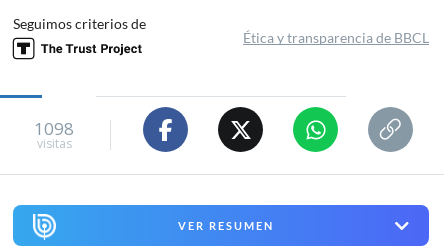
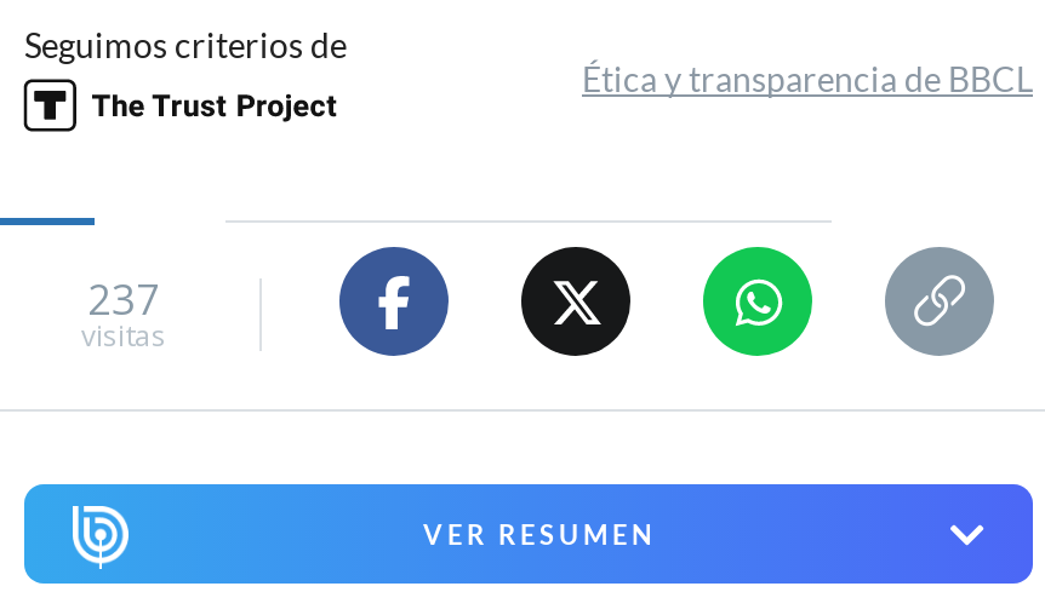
- 1098
+ 237
